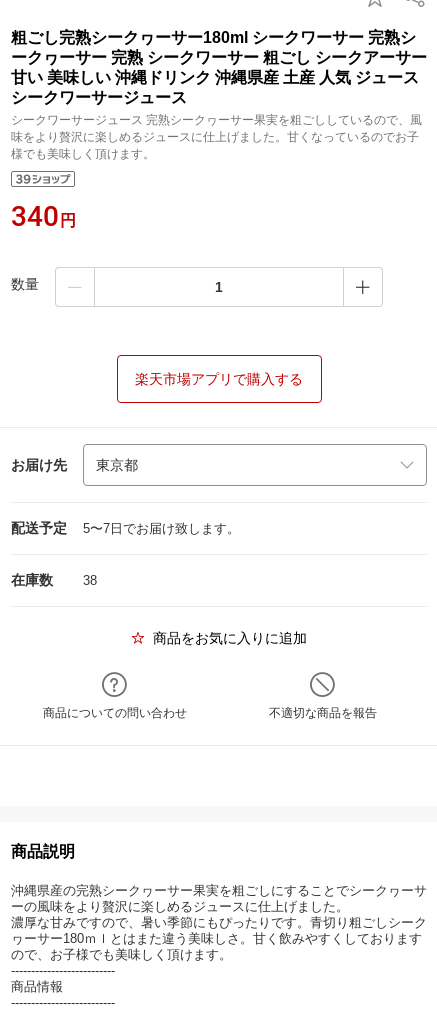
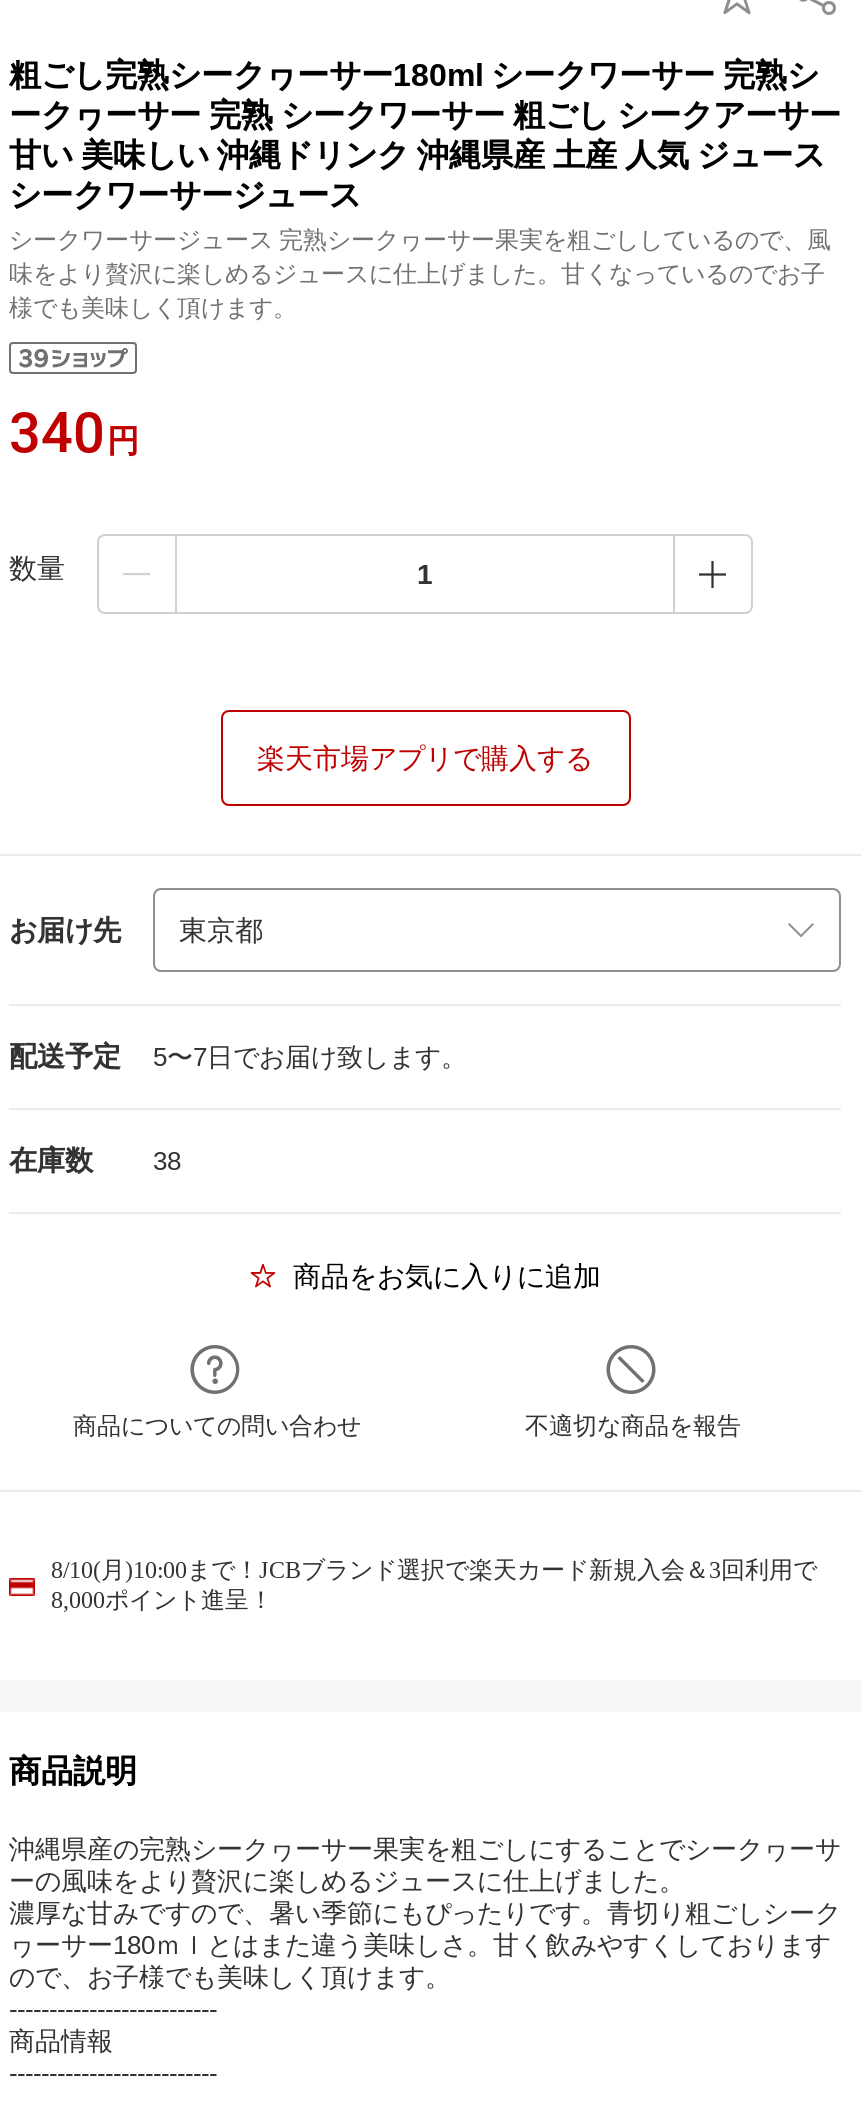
+ 8/10(月)10:00まで！JCBブランド選択で楽天カード新規入会＆3回利用で
+ 8,000ポイント進呈！
